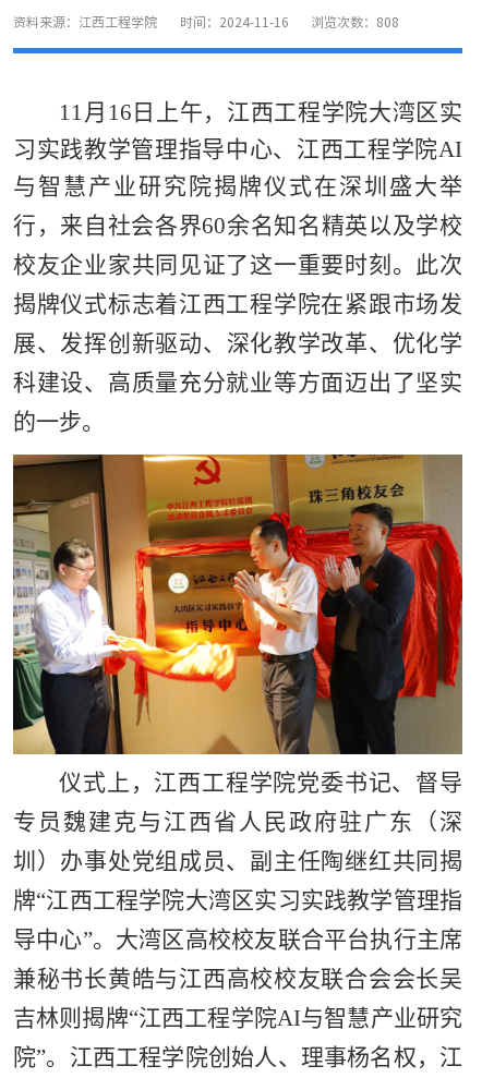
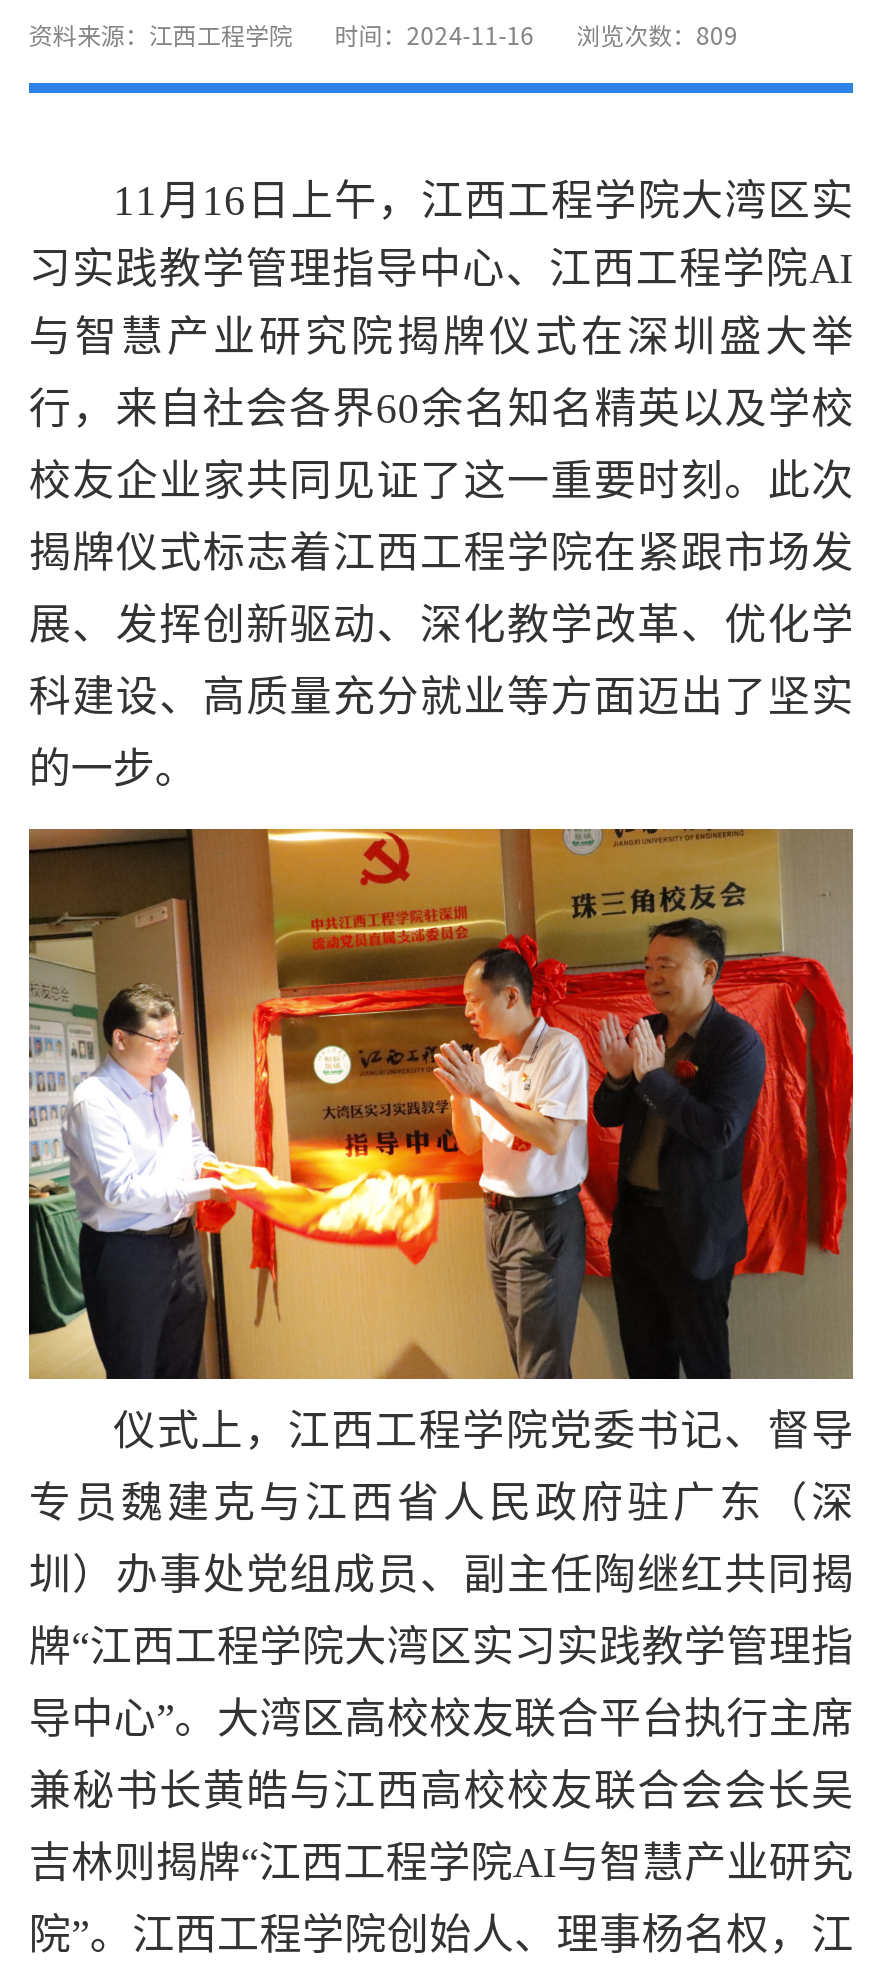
- 资料来源：江西工程学院 时间：2024-11-16 浏览次数：808
+ 资料来源：江西工程学院 时间：2024-11-16 浏览次数：809
